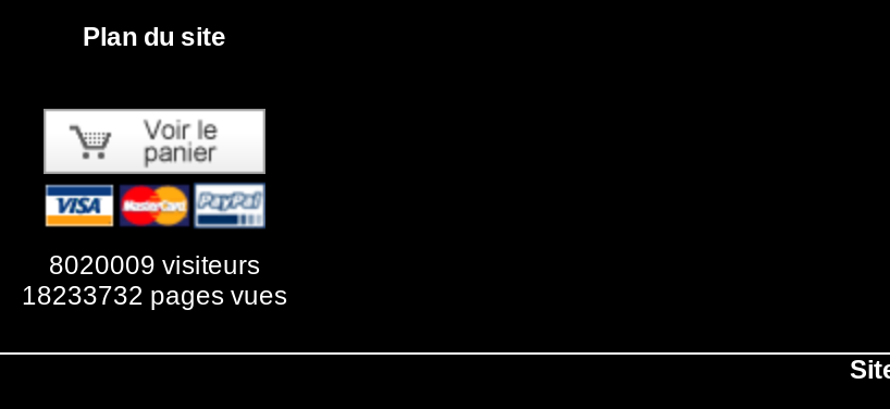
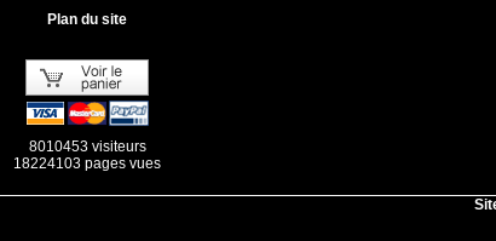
- 8020009 visiteurs
+ 8010453 visiteurs

- 18233732 pages vues
+ 18224103 pages vues
